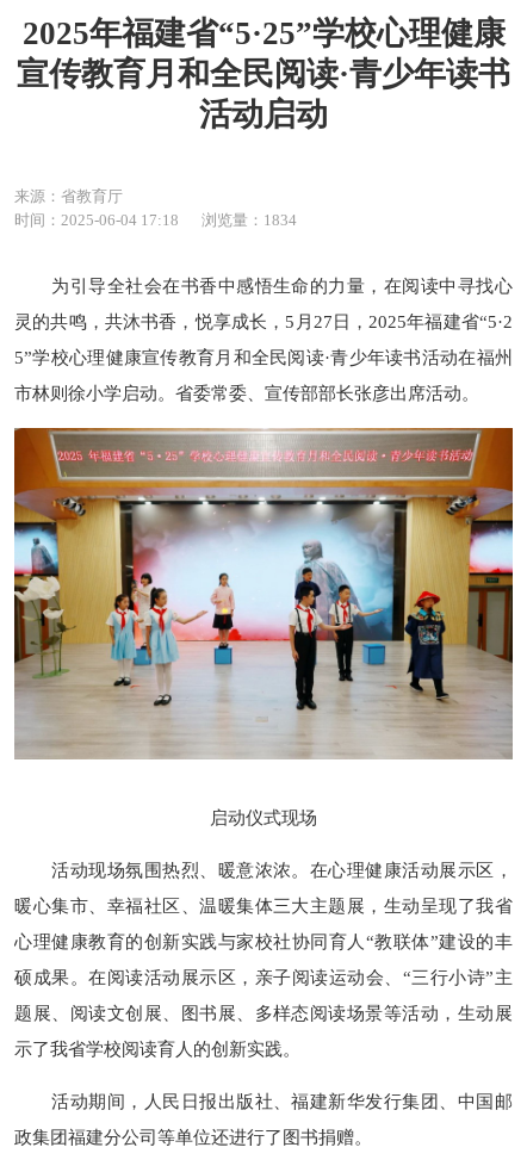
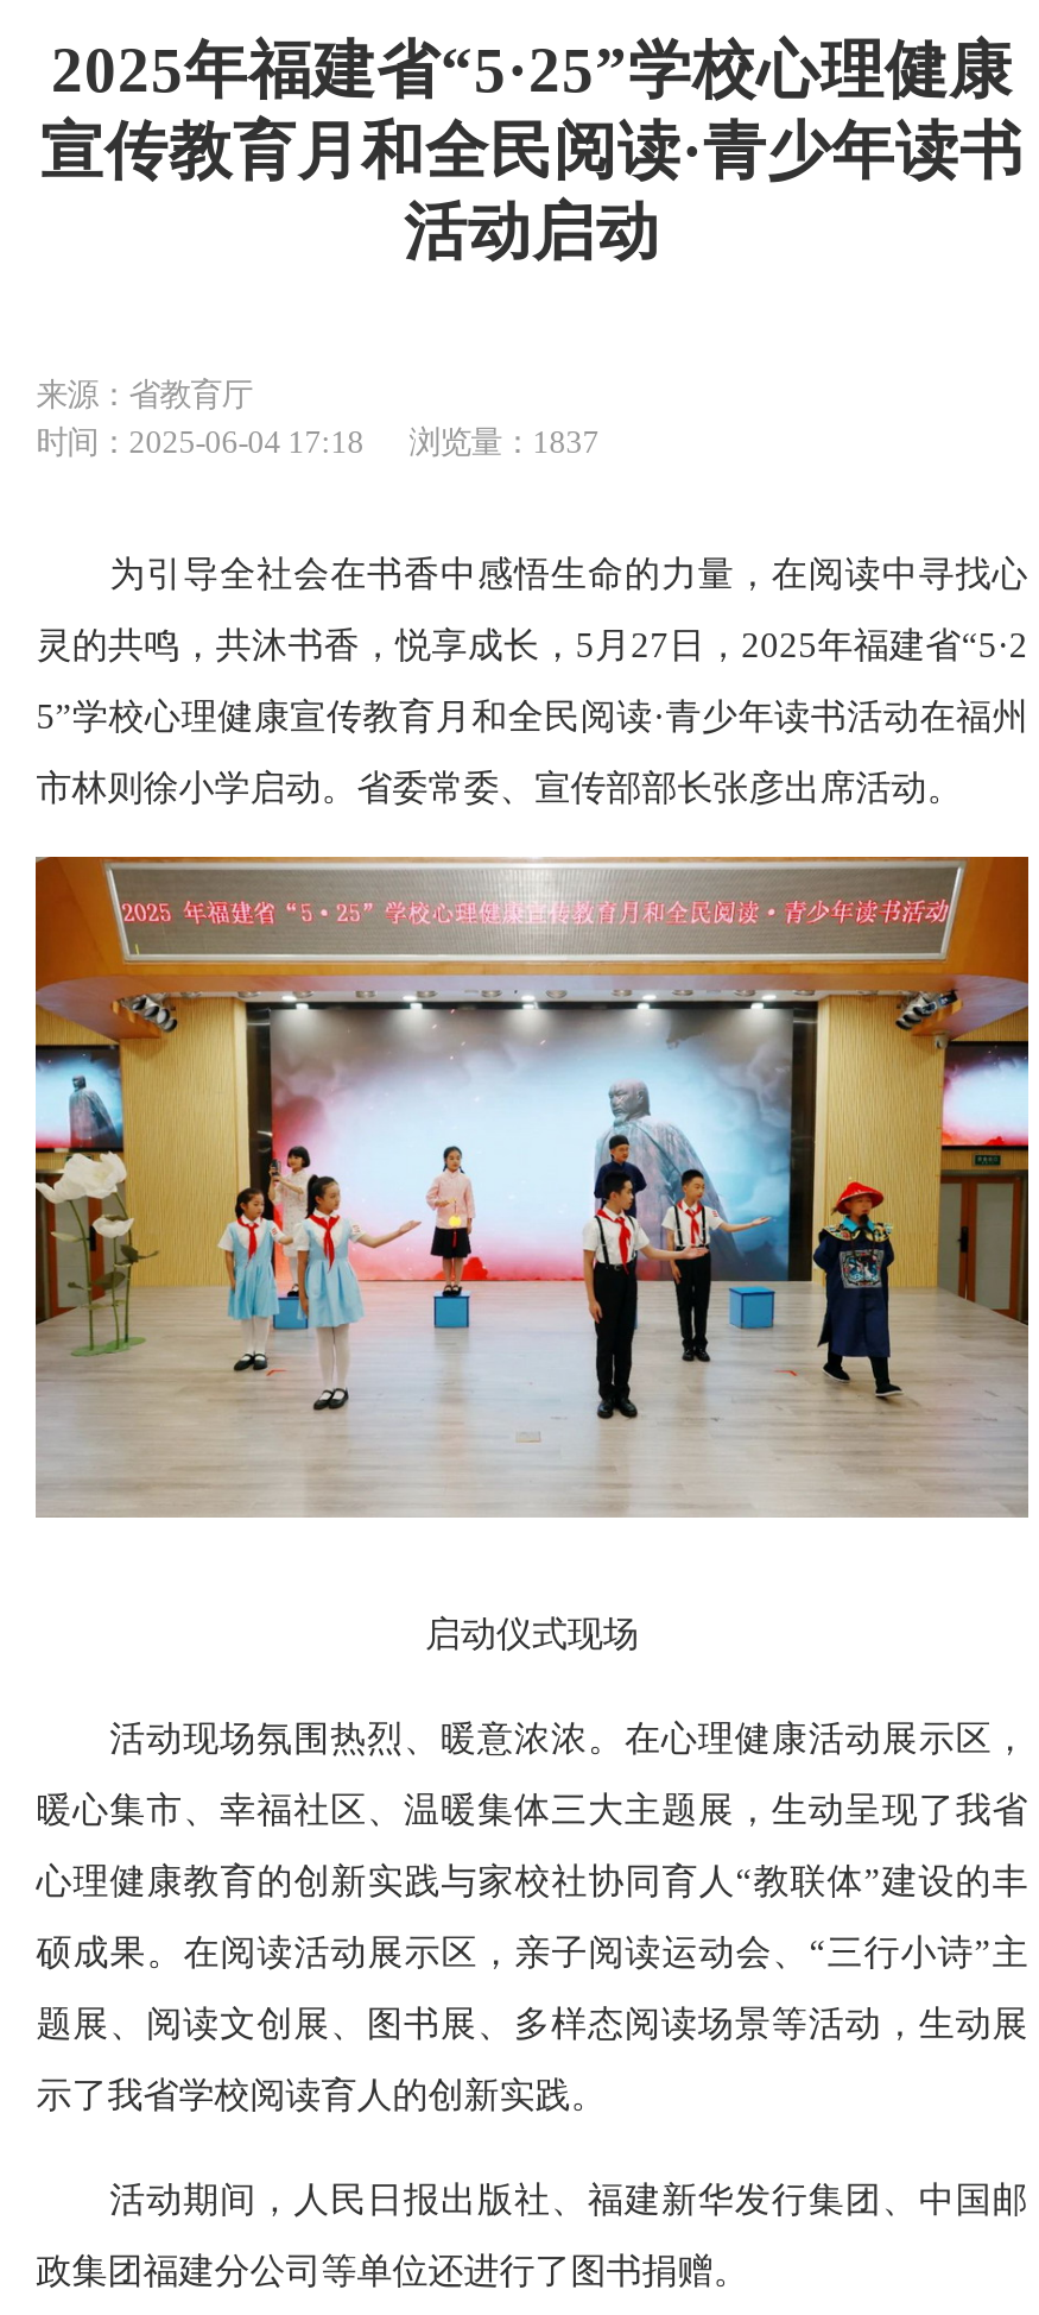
- 时间：2025-06-04 17:18 浏览量：1834
+ 时间：2025-06-04 17:18 浏览量：1837
